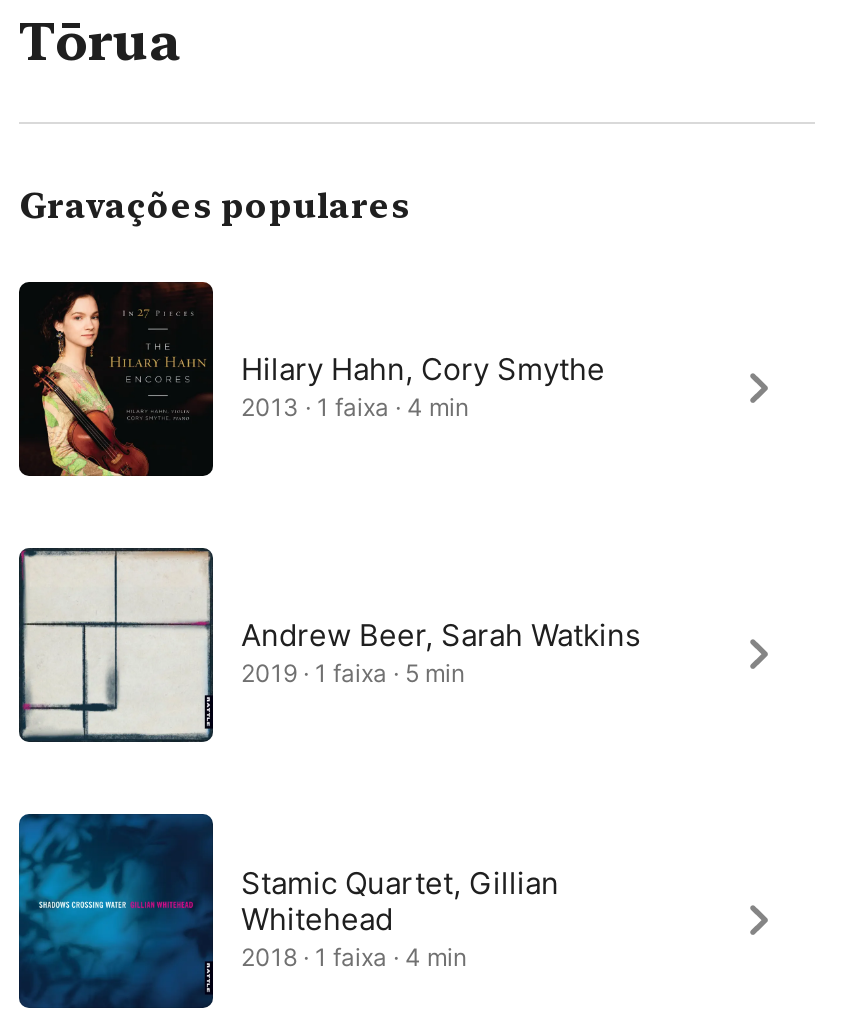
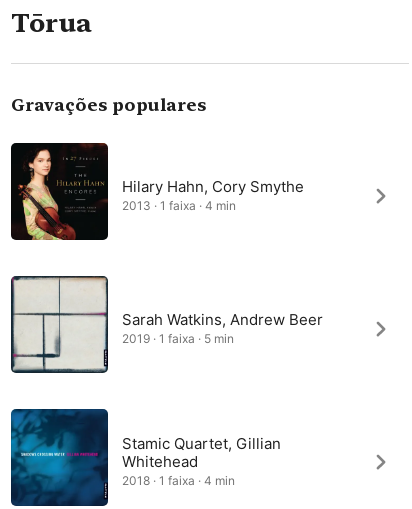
- Andrew Beer, Sarah Watkins
+ Sarah Watkins, Andrew Beer
